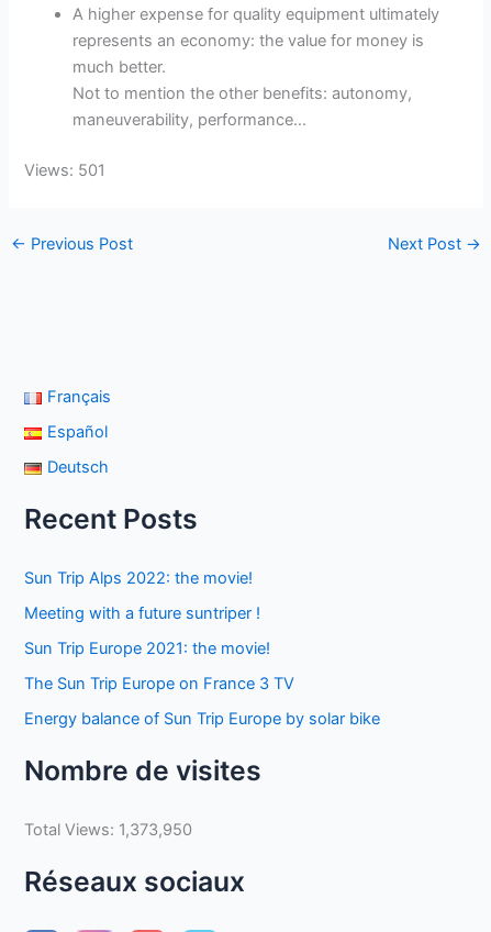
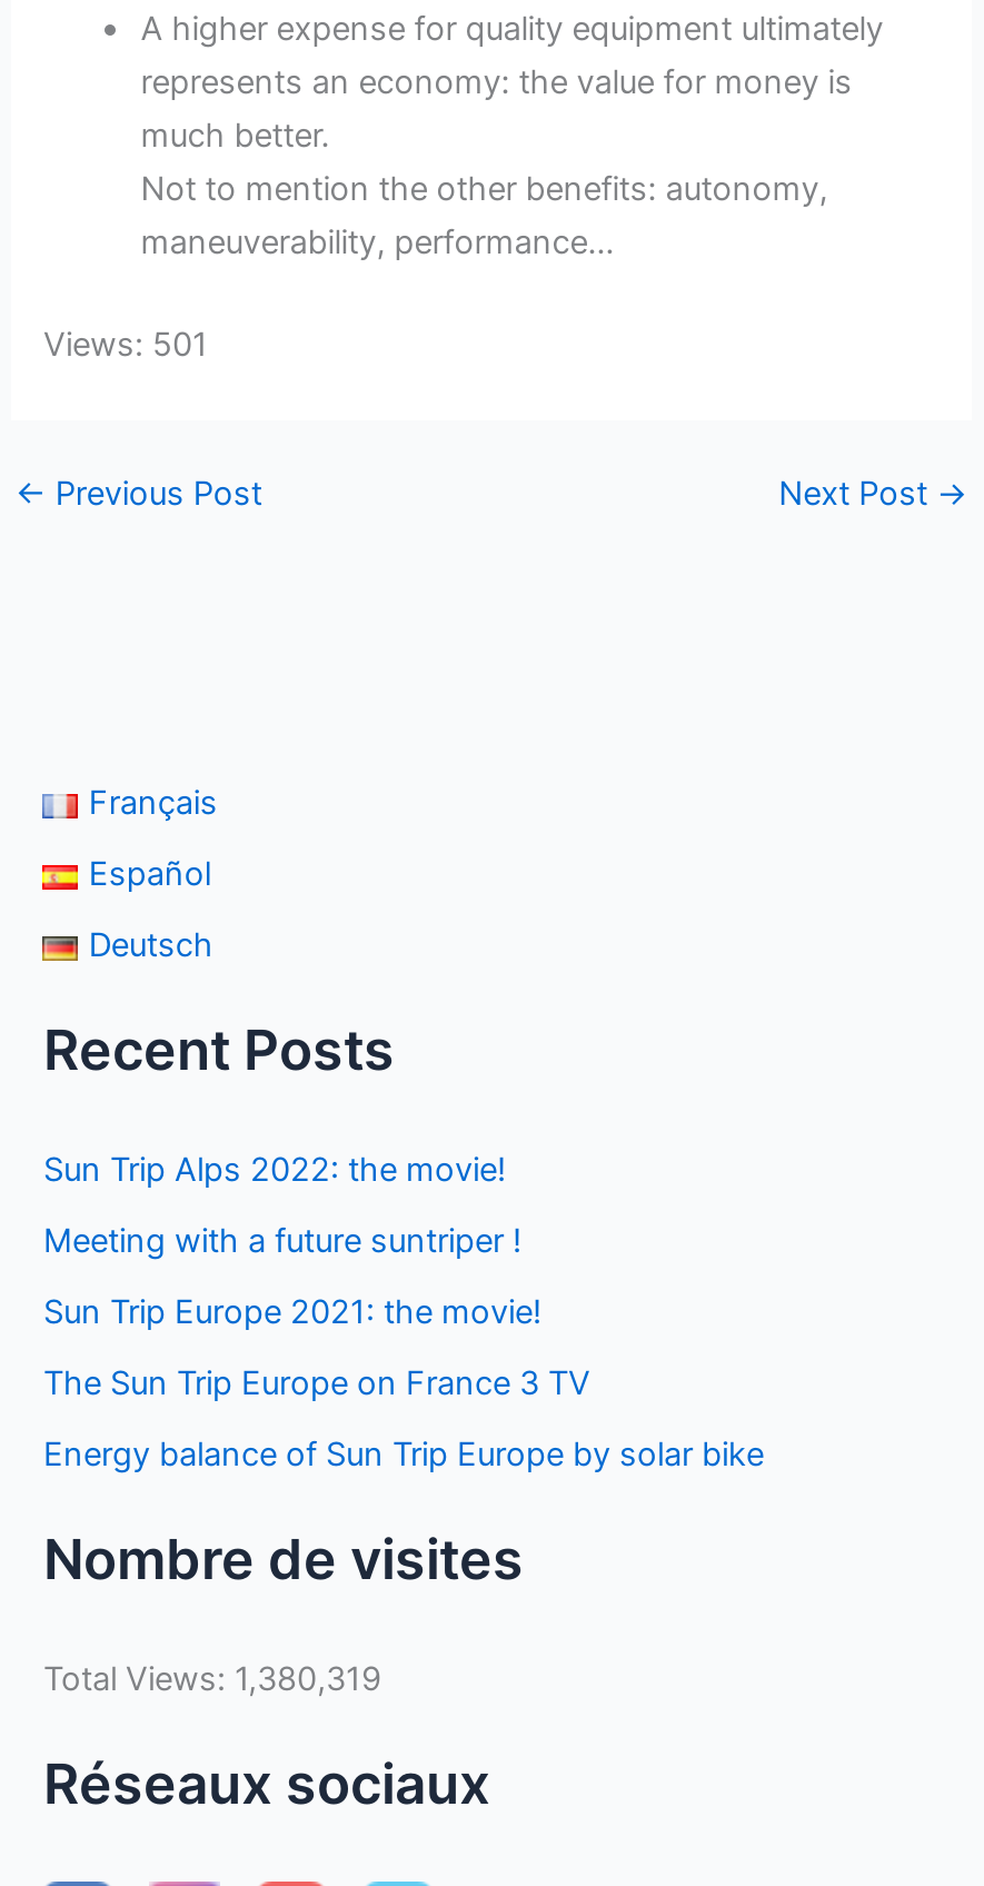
- Total Views: 1,373,950
+ Total Views: 1,380,319
